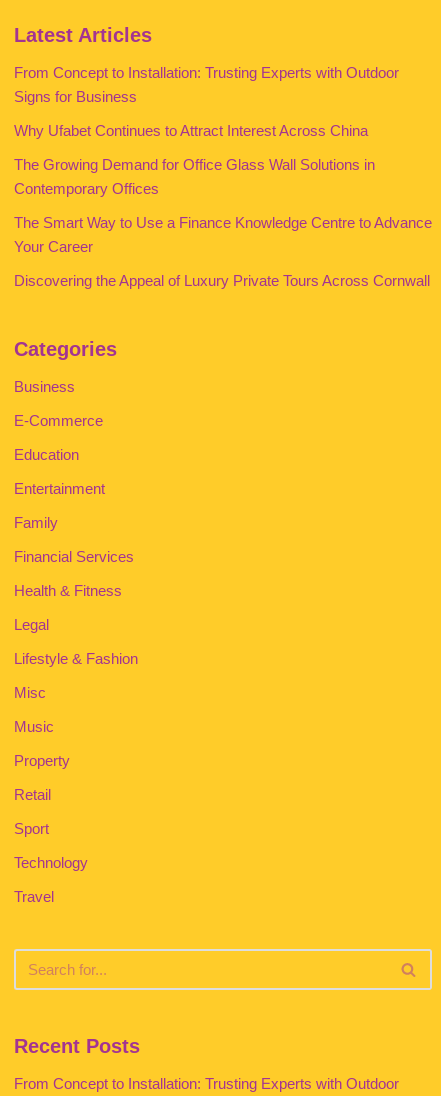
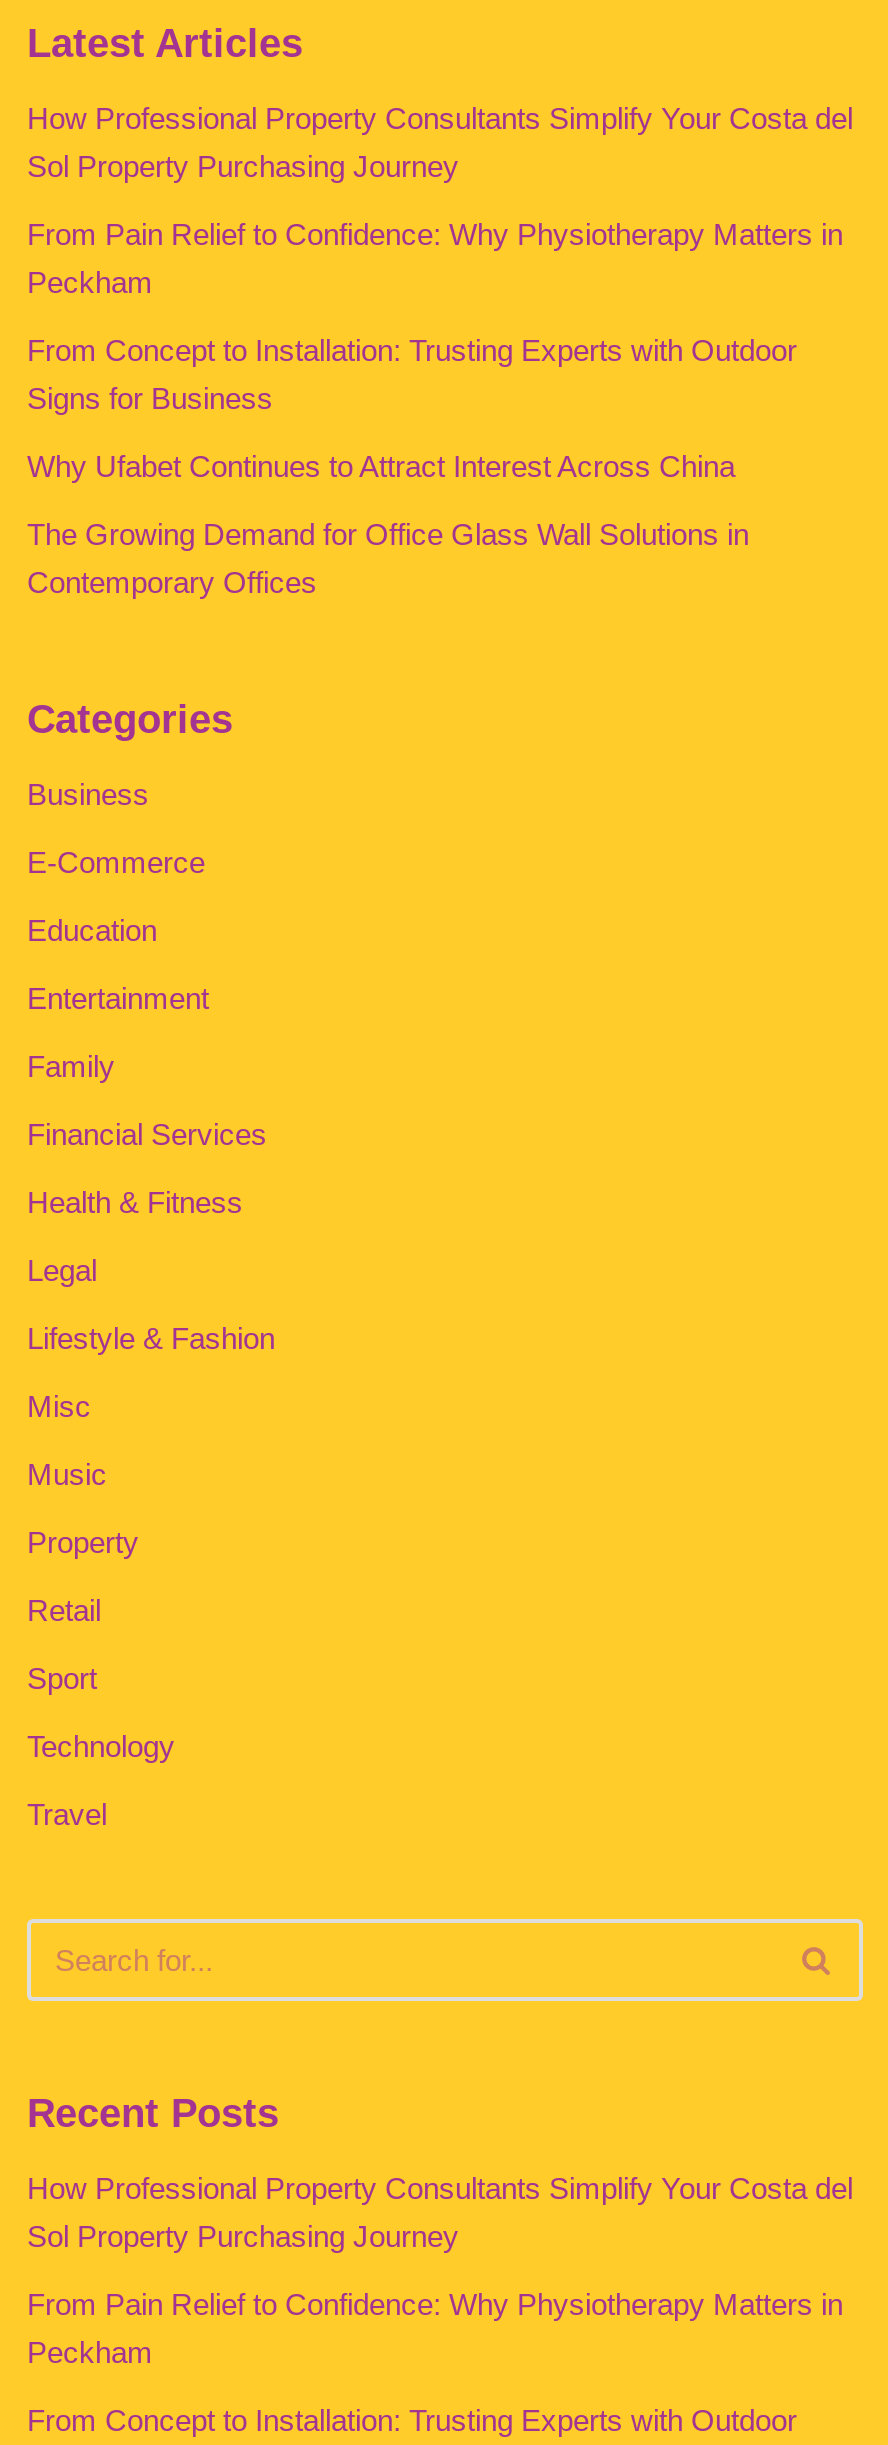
+ How Professional Property Consultants Simplify Your Costa del
+ Sol Property Purchasing Journey
+ From Pain Relief to Confidence: Why Physiotherapy Matters in
+ Peckham

- The Smart Way to Use a Finance Knowledge Centre to Advance
- Your Career
- Discovering the Appeal of Luxury Private Tours Across Cornwall

+ How Professional Property Consultants Simplify Your Costa del
+ Sol Property Purchasing Journey
+ From Pain Relief to Confidence: Why Physiotherapy Matters in
+ Peckham
